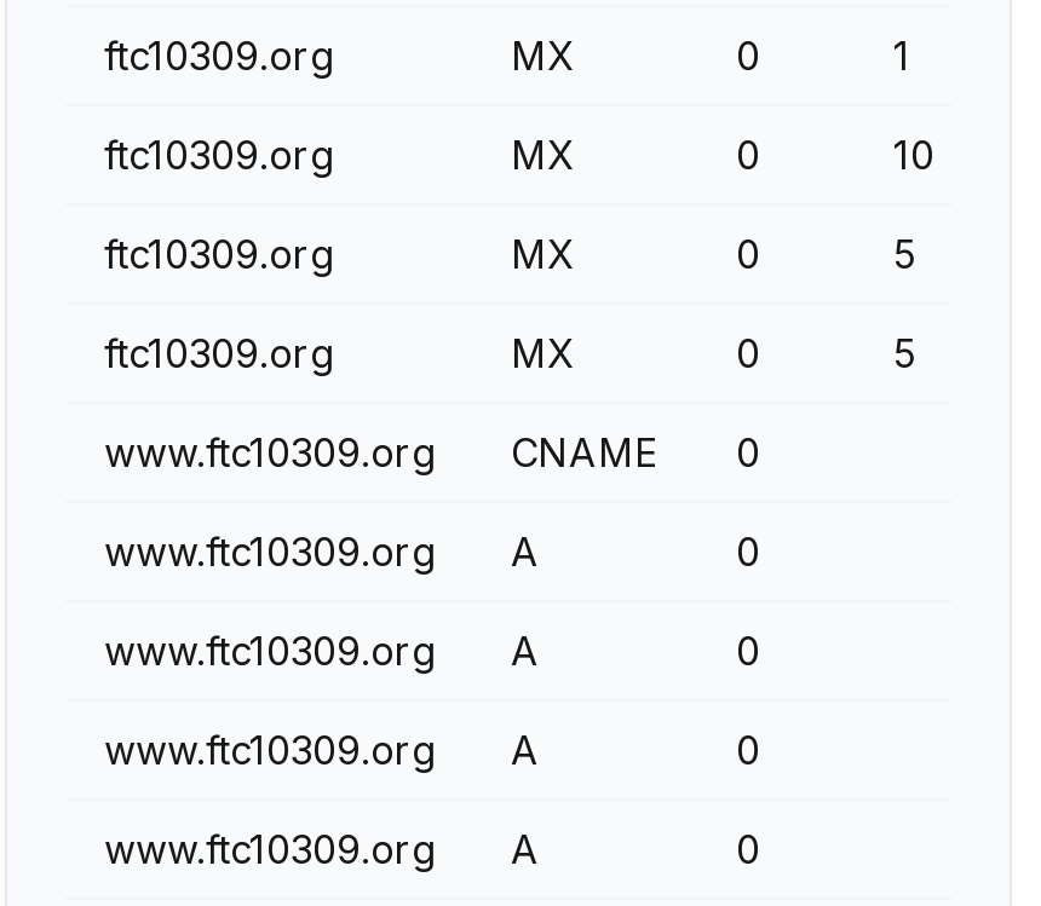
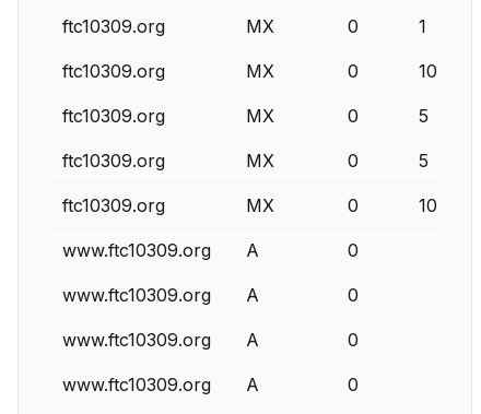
- www.ftc10309.org
- CNAME
+ ftc10309.org
+ MX

+ 10
